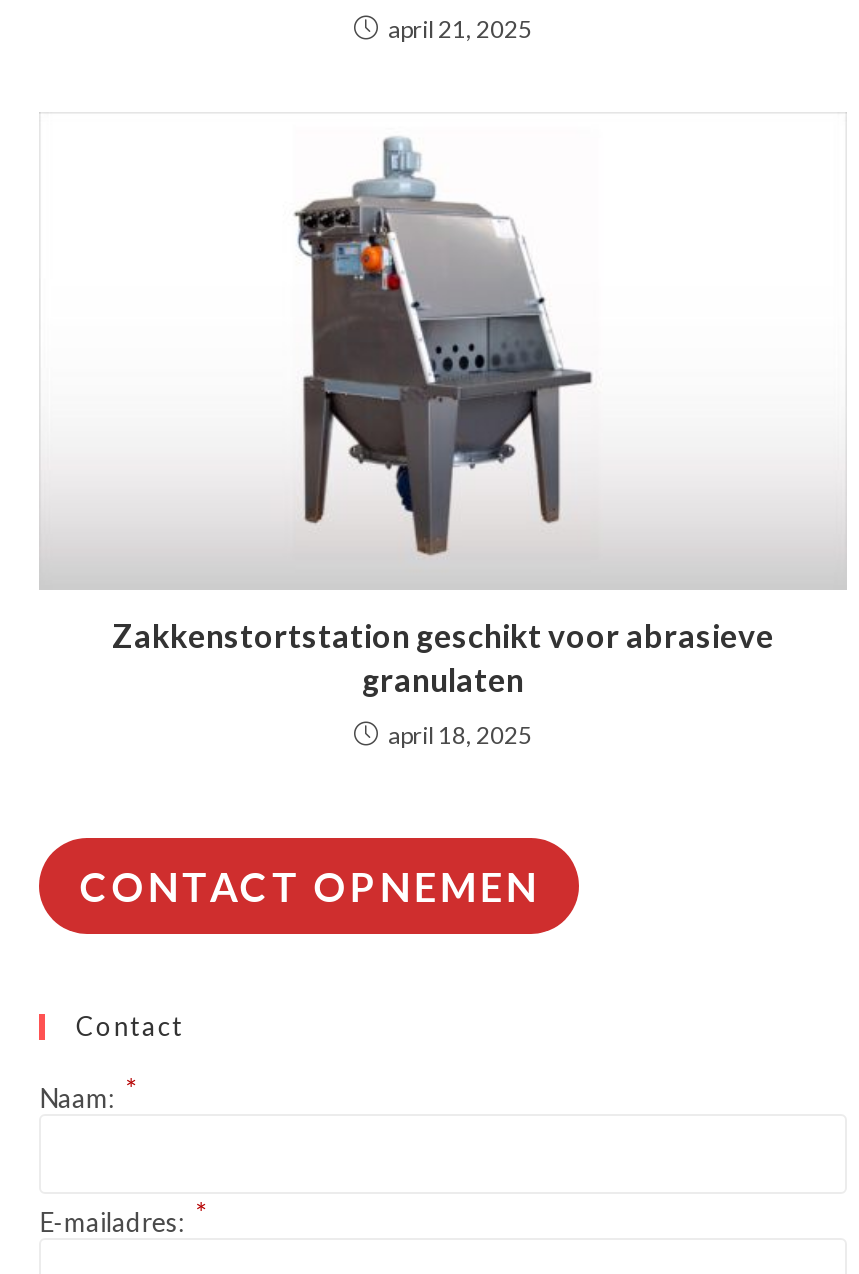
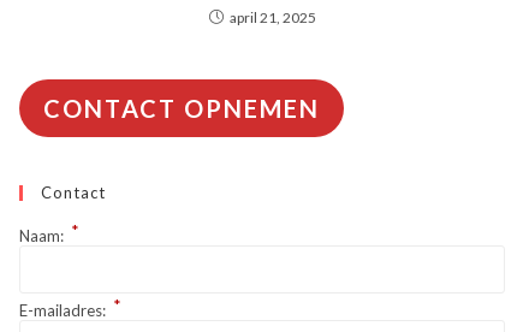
- [image]
- Zakkenstortstation geschikt voor abrasieve
- granulaten
- april 18, 2025
